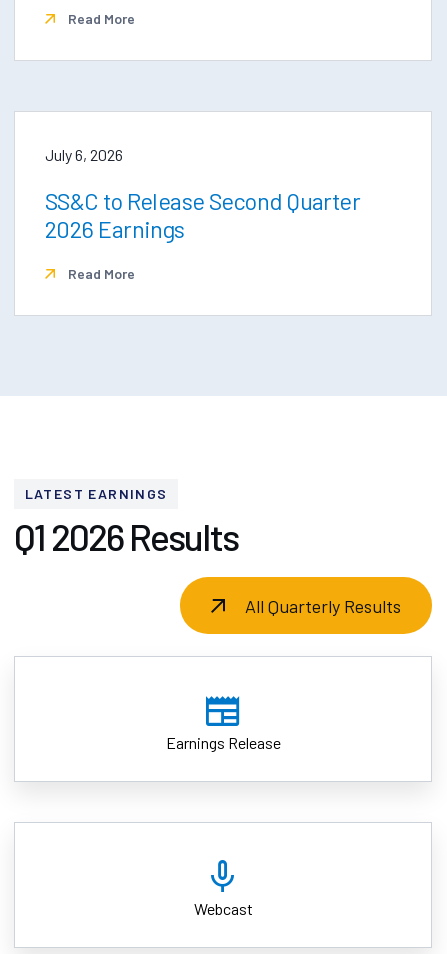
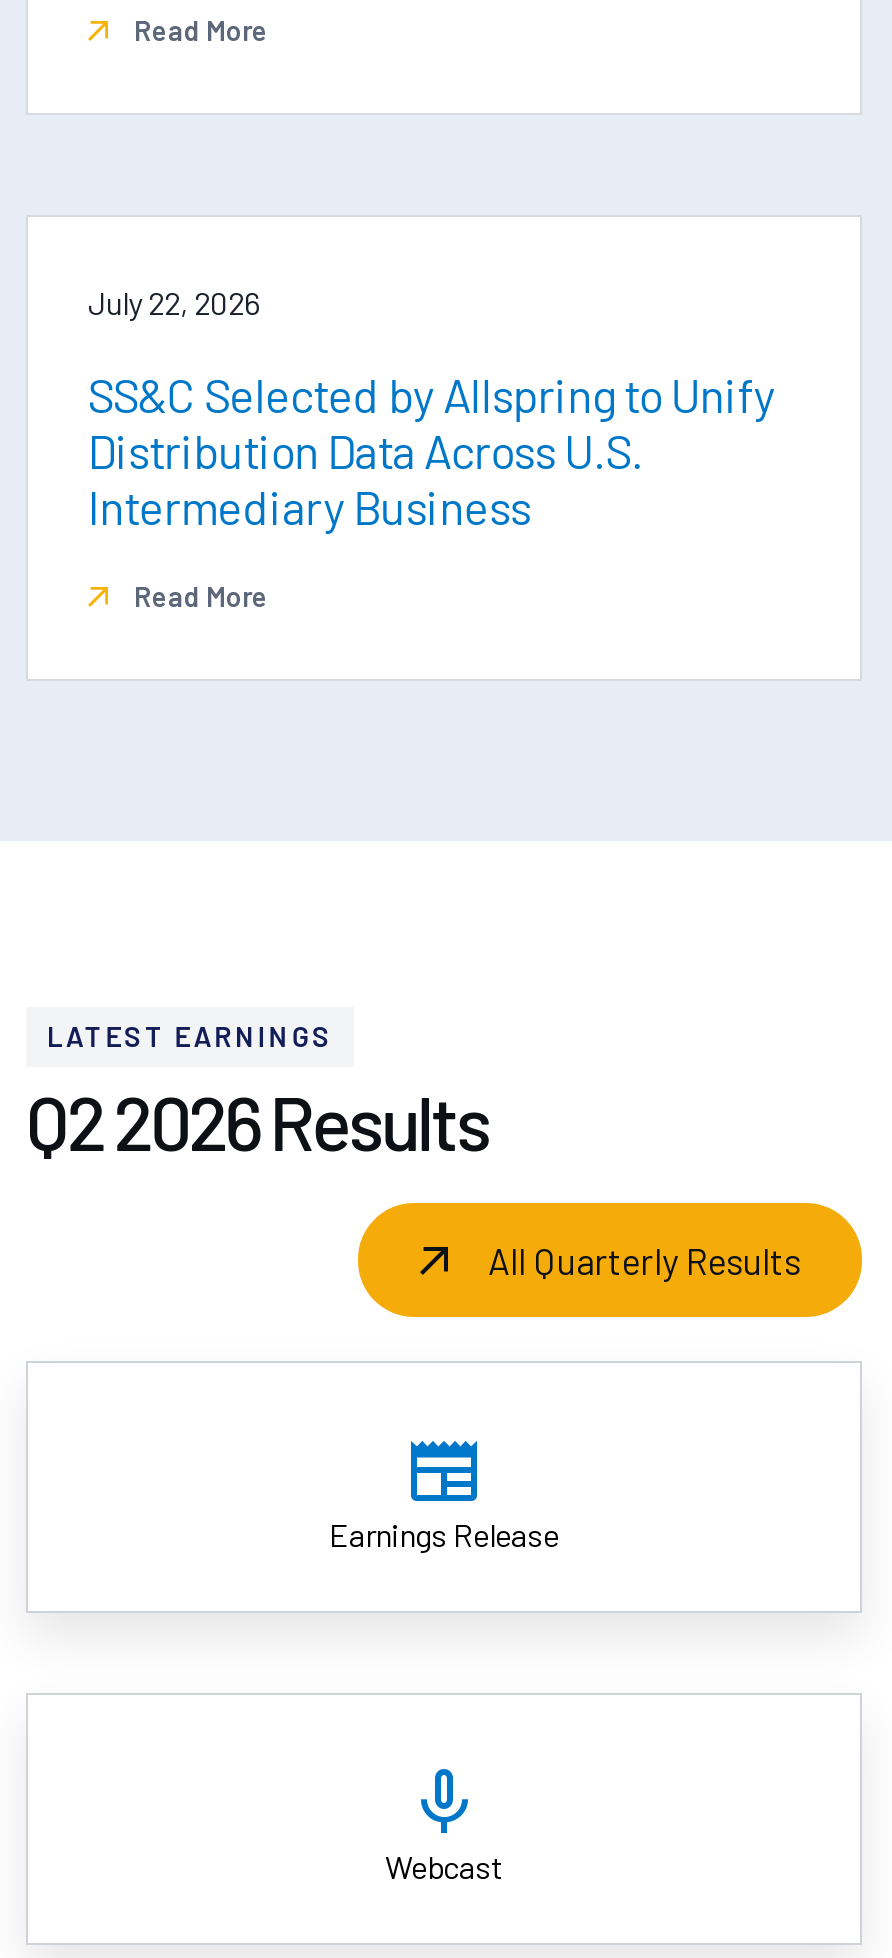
- July 6, 2026
+ July 22, 2026

- SS&C to Release Second Quarter
- 2026 Earnings
+ SS&C Selected by Allspring to Unify
+ Distribution Data Across U.S.
+ Intermediary Business

- Q1 2026Results
+ Q2 2026Results
